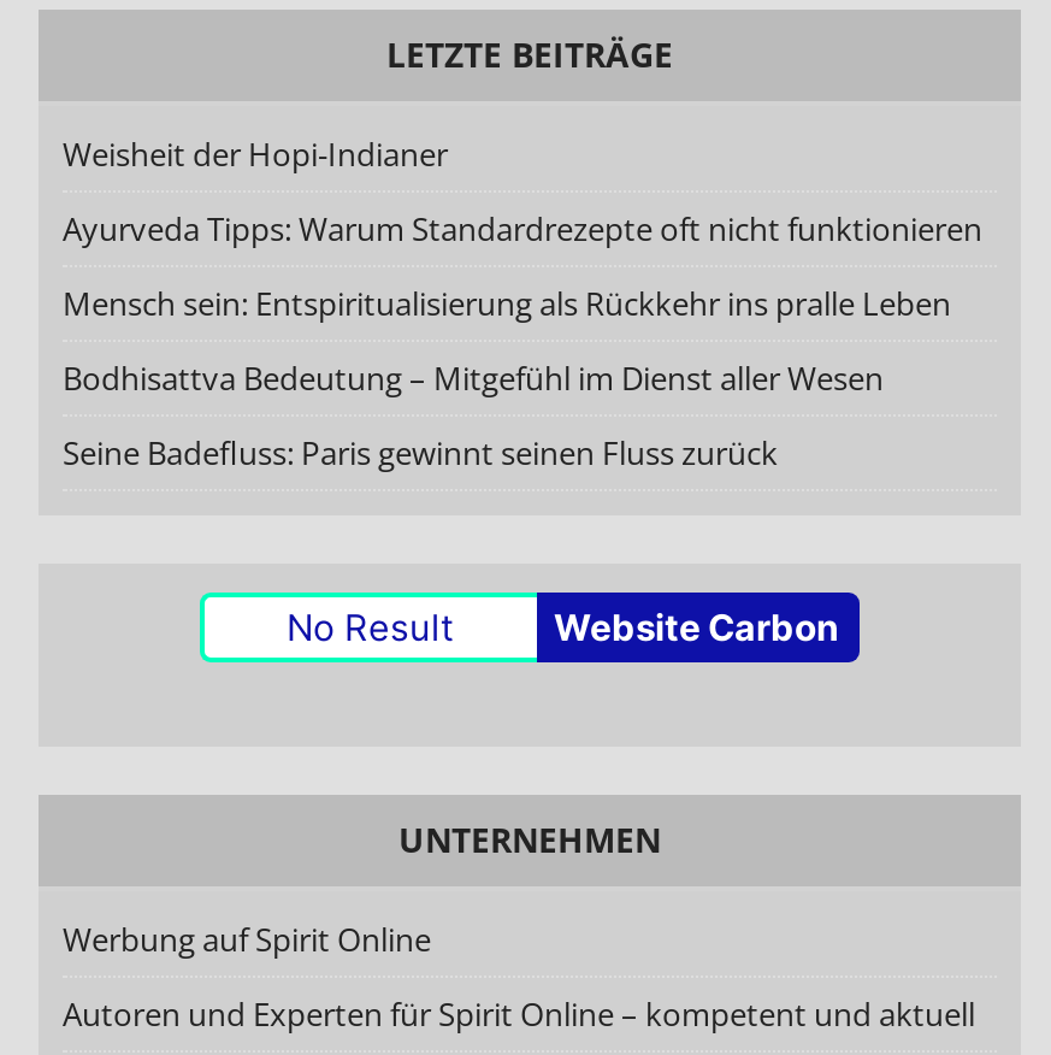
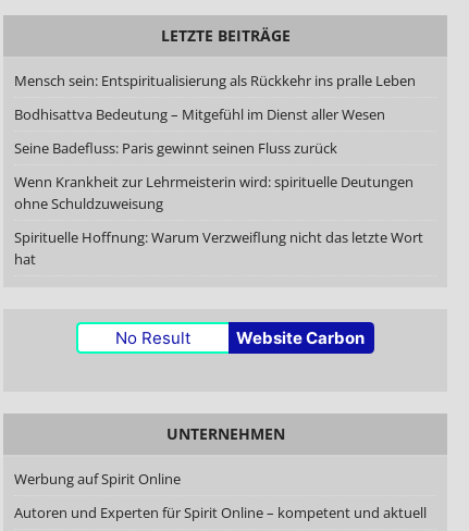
- Weisheit der Hopi-Indianer
- Ayurveda Tipps: Warum Standardrezepte oft nicht funktionieren

moved up: Mensch sein: Entspiritualisierung als Rückkehr ins pralle Leben | Bodhisattva Bedeutung – Mitgefühl im Dienst aller Wesen | Seine Badefluss: Paris gewinnt seinen Fluss zurück

+ Wenn Krankheit zur Lehrmeisterin wird: spirituelle Deutungen
+ ohne Schuldzuweisung
+ Spirituelle Hoffnung: Warum Verzweiflung nicht das letzte Wort
+ hat
